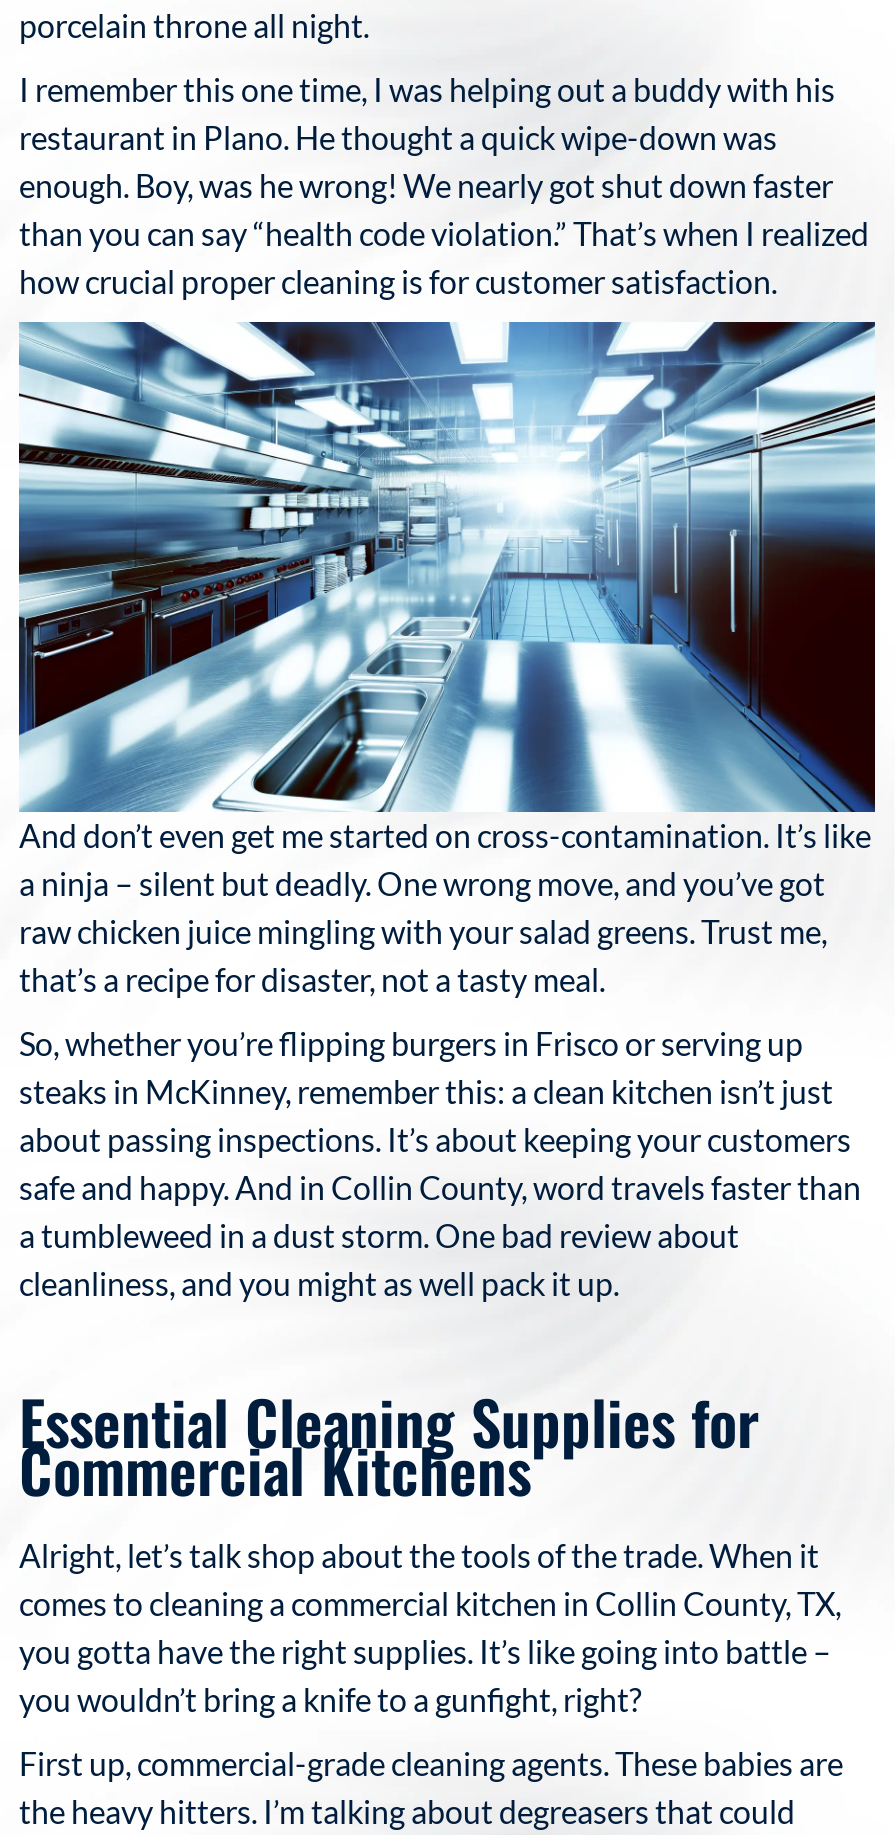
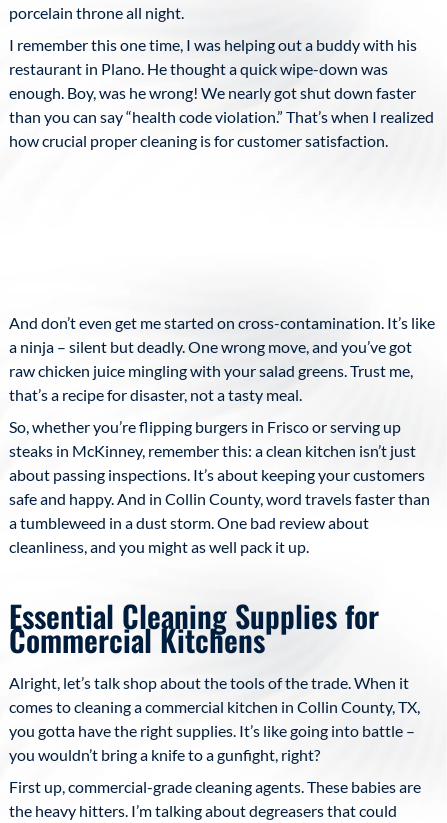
- [image]
